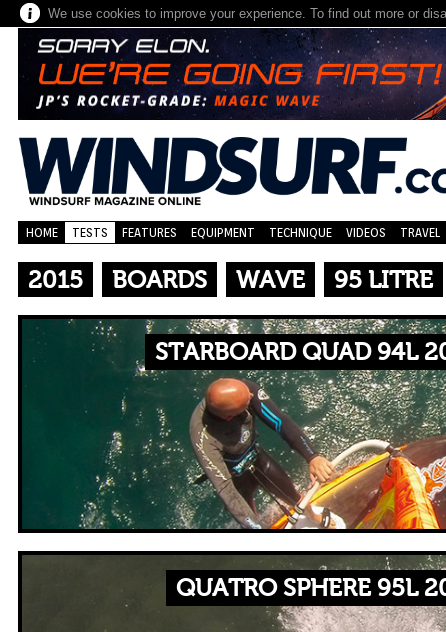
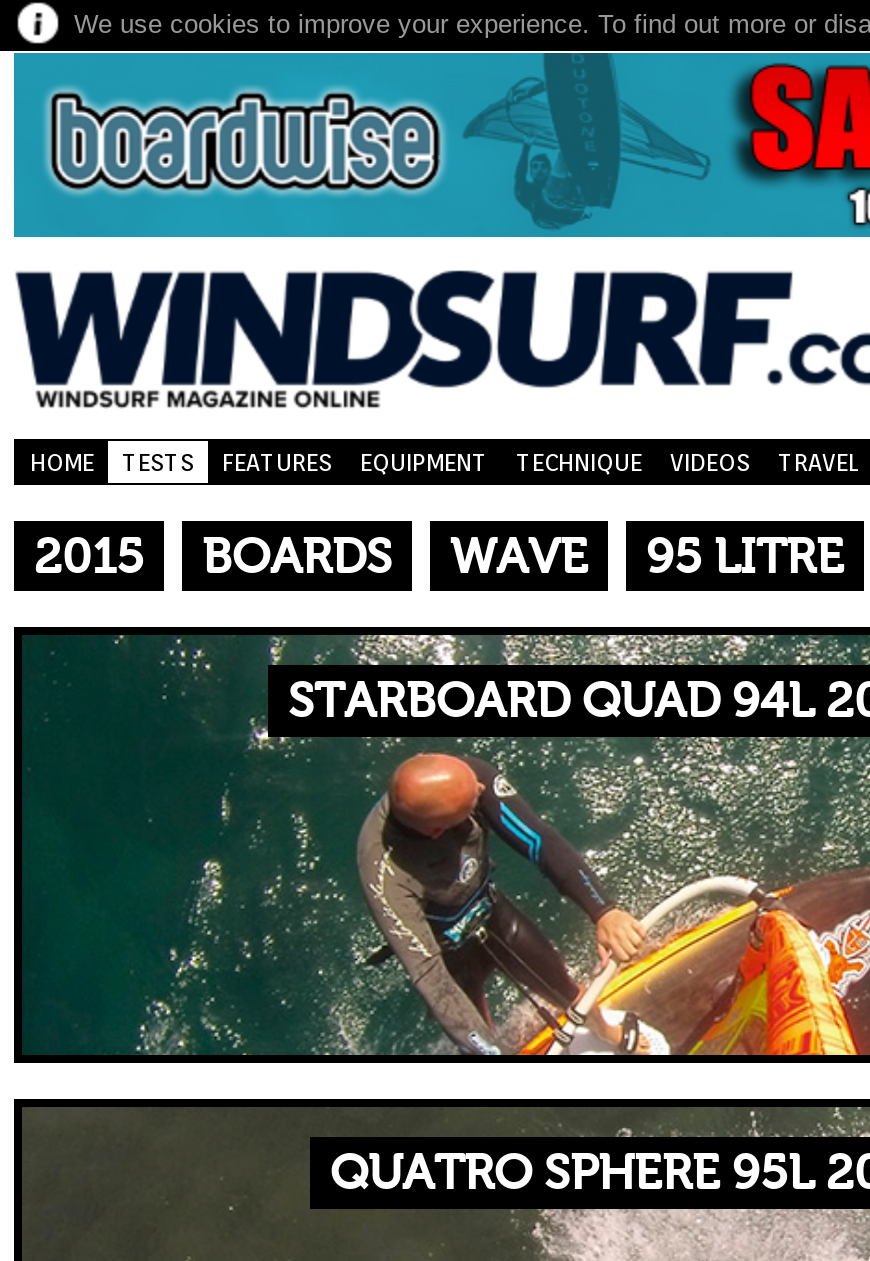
- [image]
+ [image]
